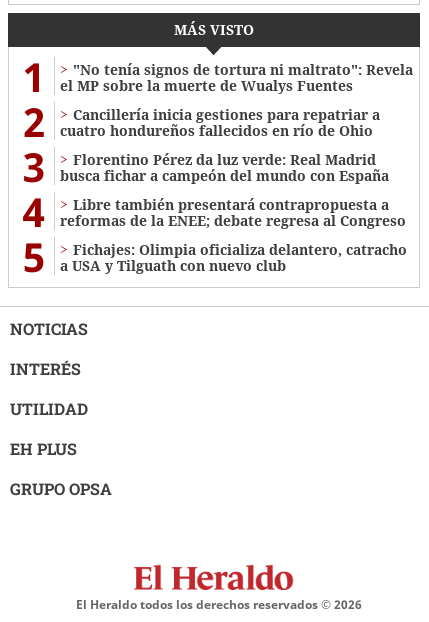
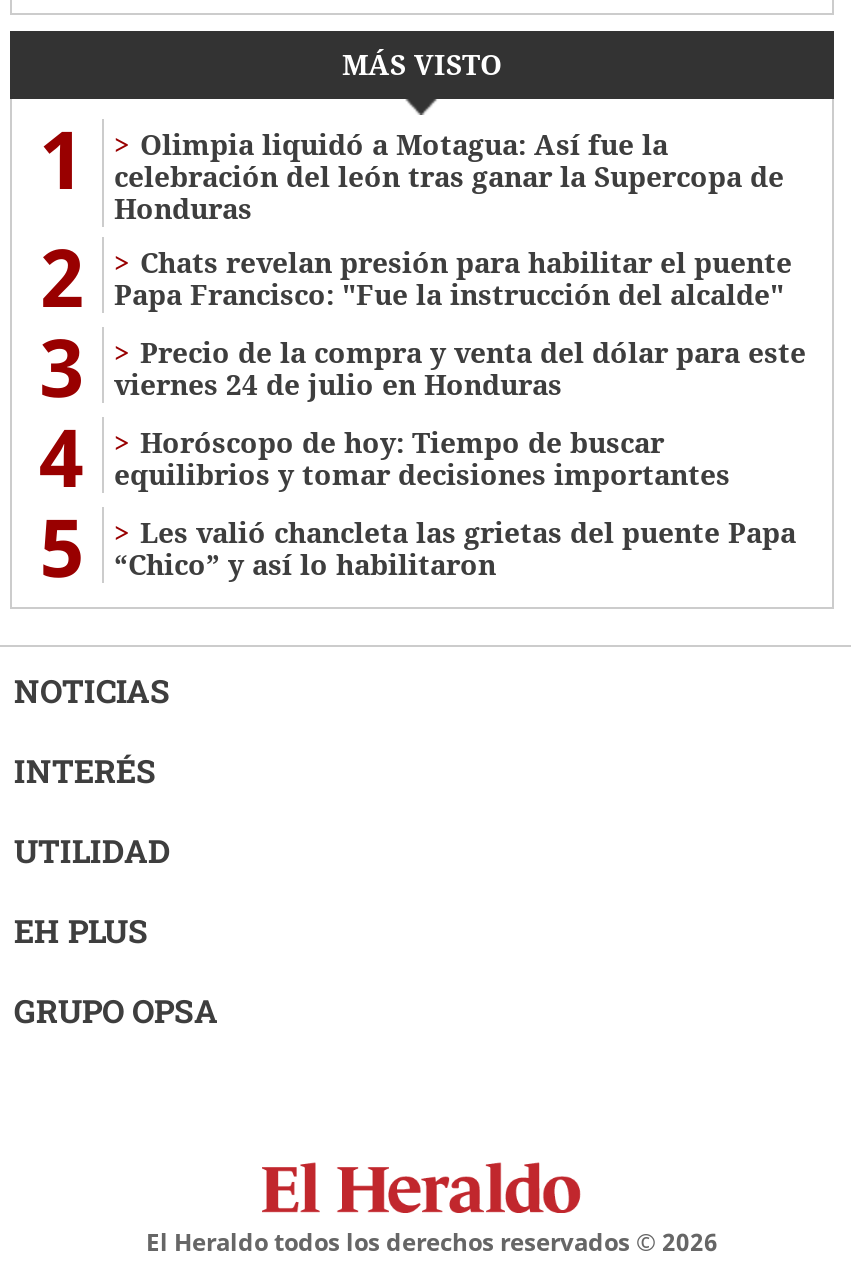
- "No tenía signos de tortura ni maltrato": Revela
- el MP sobre la muerte de Wualys Fuentes
+ Olimpia liquidó a Motagua: Así fue la
+ celebración del león tras ganar la Supercopa de
+ Honduras

- Cancillería inicia gestiones para repatriar a
- cuatro hondureños fallecidos en río de Ohio
+ Chats revelan presión para habilitar el puente
+ Papa Francisco: "Fue la instrucción del alcalde"

- Florentino Pérez da luz verde: Real Madrid
- busca fichar a campeón del mundo con España
+ Precio de la compra y venta del dólar para este
+ viernes 24 de julio en Honduras

- Libre también presentará contrapropuesta a
- reformas de la ENEE; debate regresa al Congreso
+ Horóscopo de hoy: Tiempo de buscar
+ equilibrios y tomar decisiones importantes

- Fichajes: Olimpia oficializa delantero, catracho
- a USA y Tilguath con nuevo club
+ Les valió chancleta las grietas del puente Papa
+ “Chico” y así lo habilitaron
